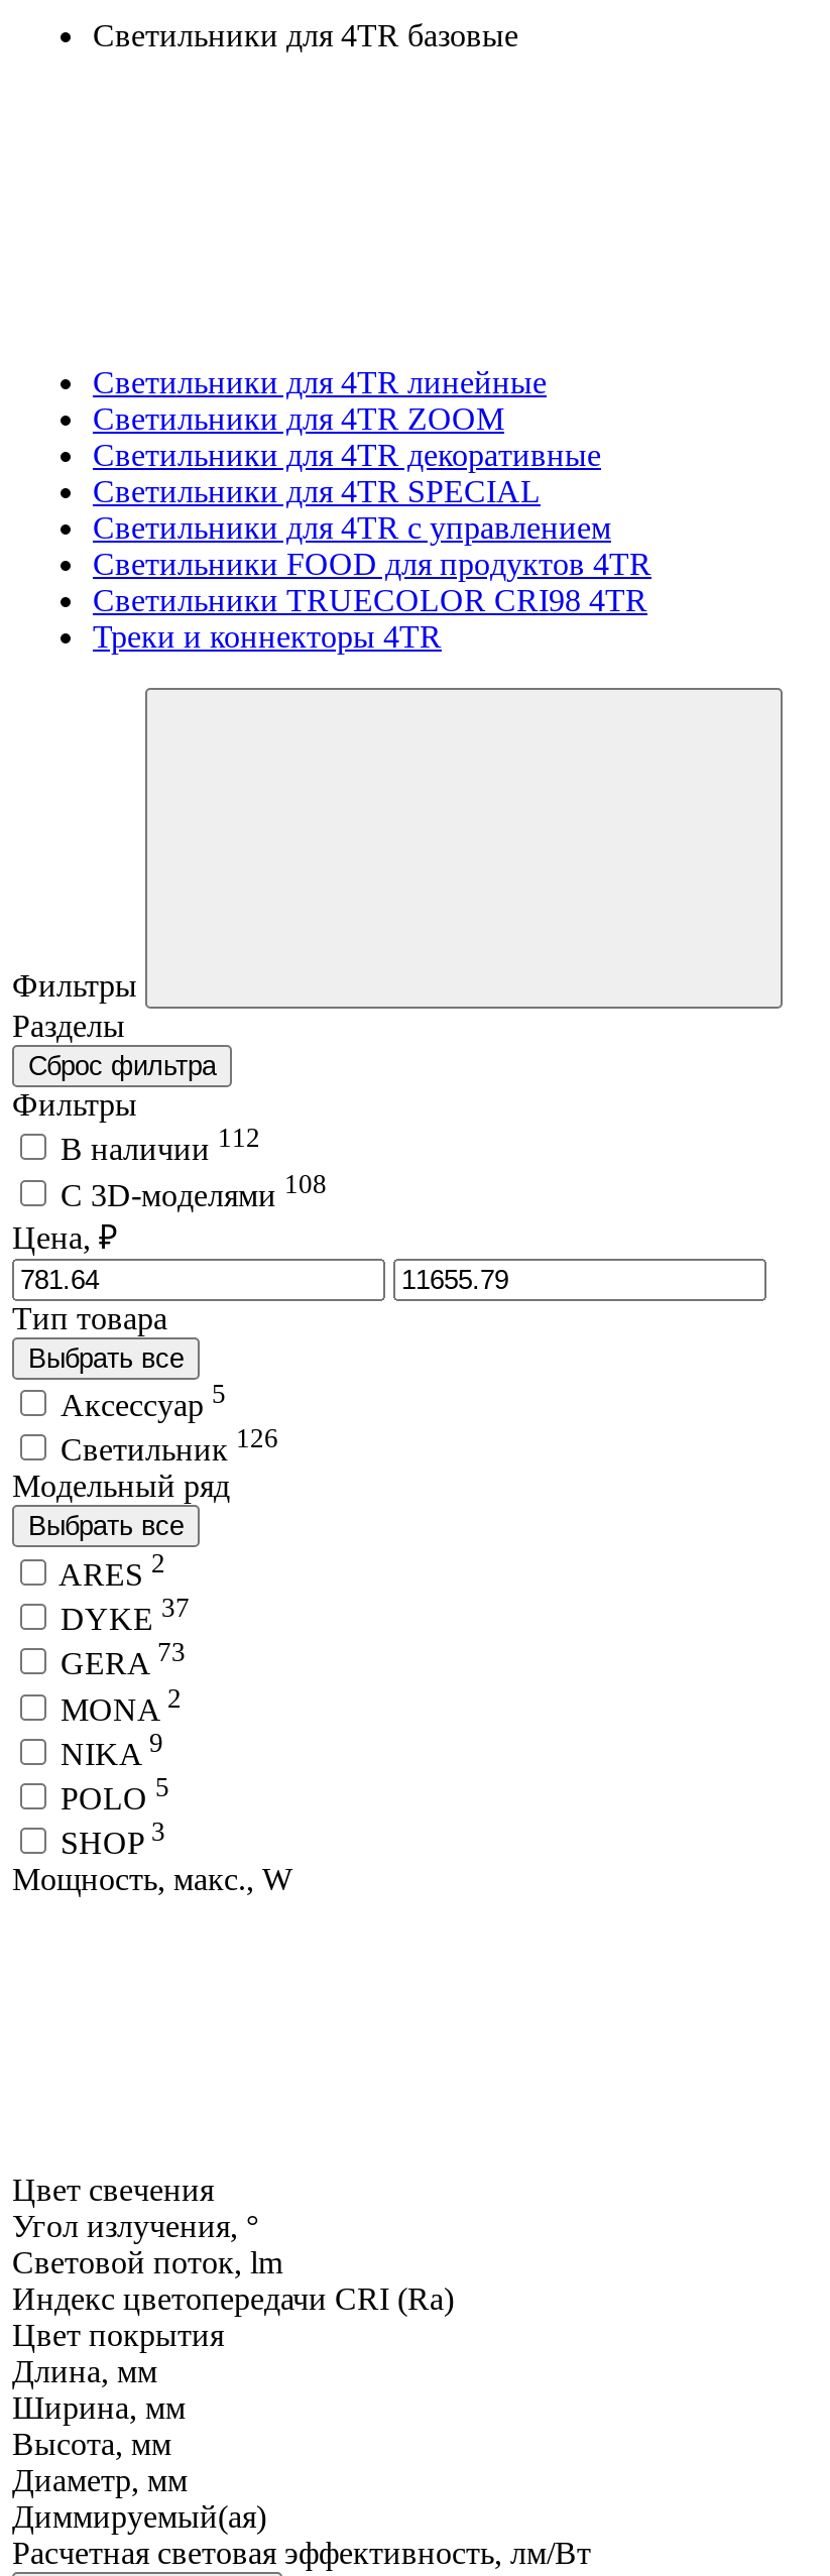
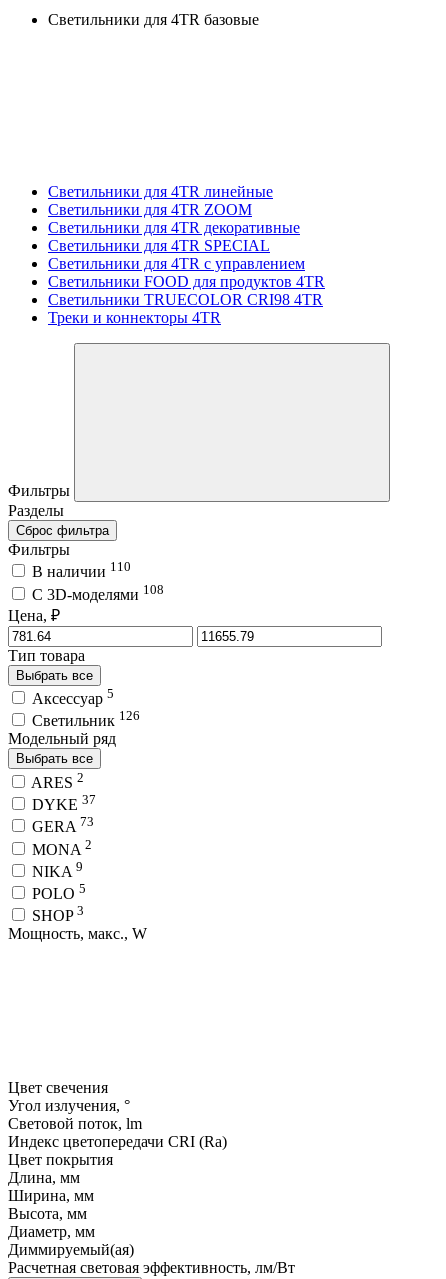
- В наличии 112
+ В наличии 110
